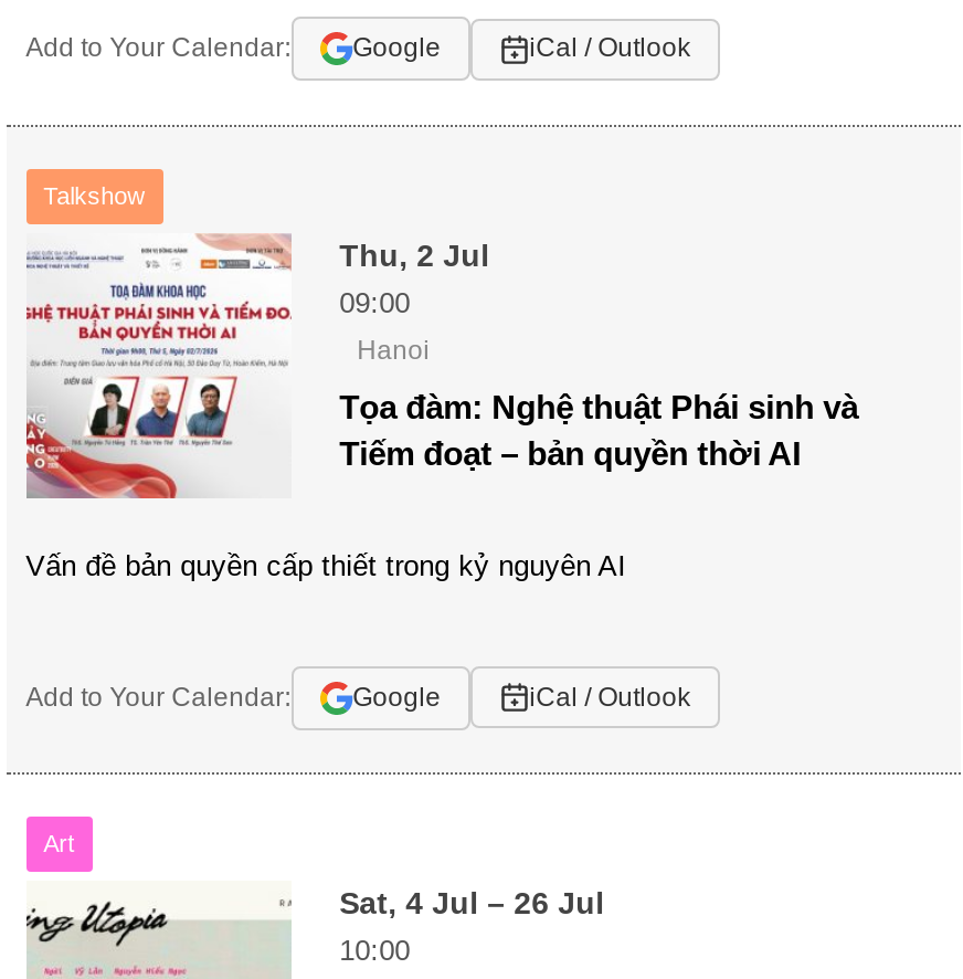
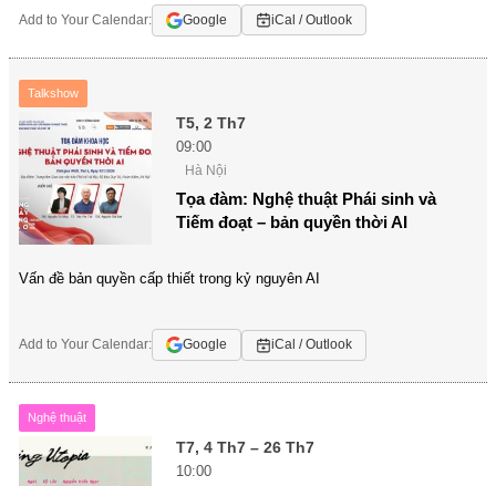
- Thu, 2 Jul
+ T5, 2 Th7

- Hanoi
+ Hà Nội

- Art
+ Nghệ thuật

- Sat, 4 Jul – 26 Jul
+ T7, 4 Th7 – 26 Th7
